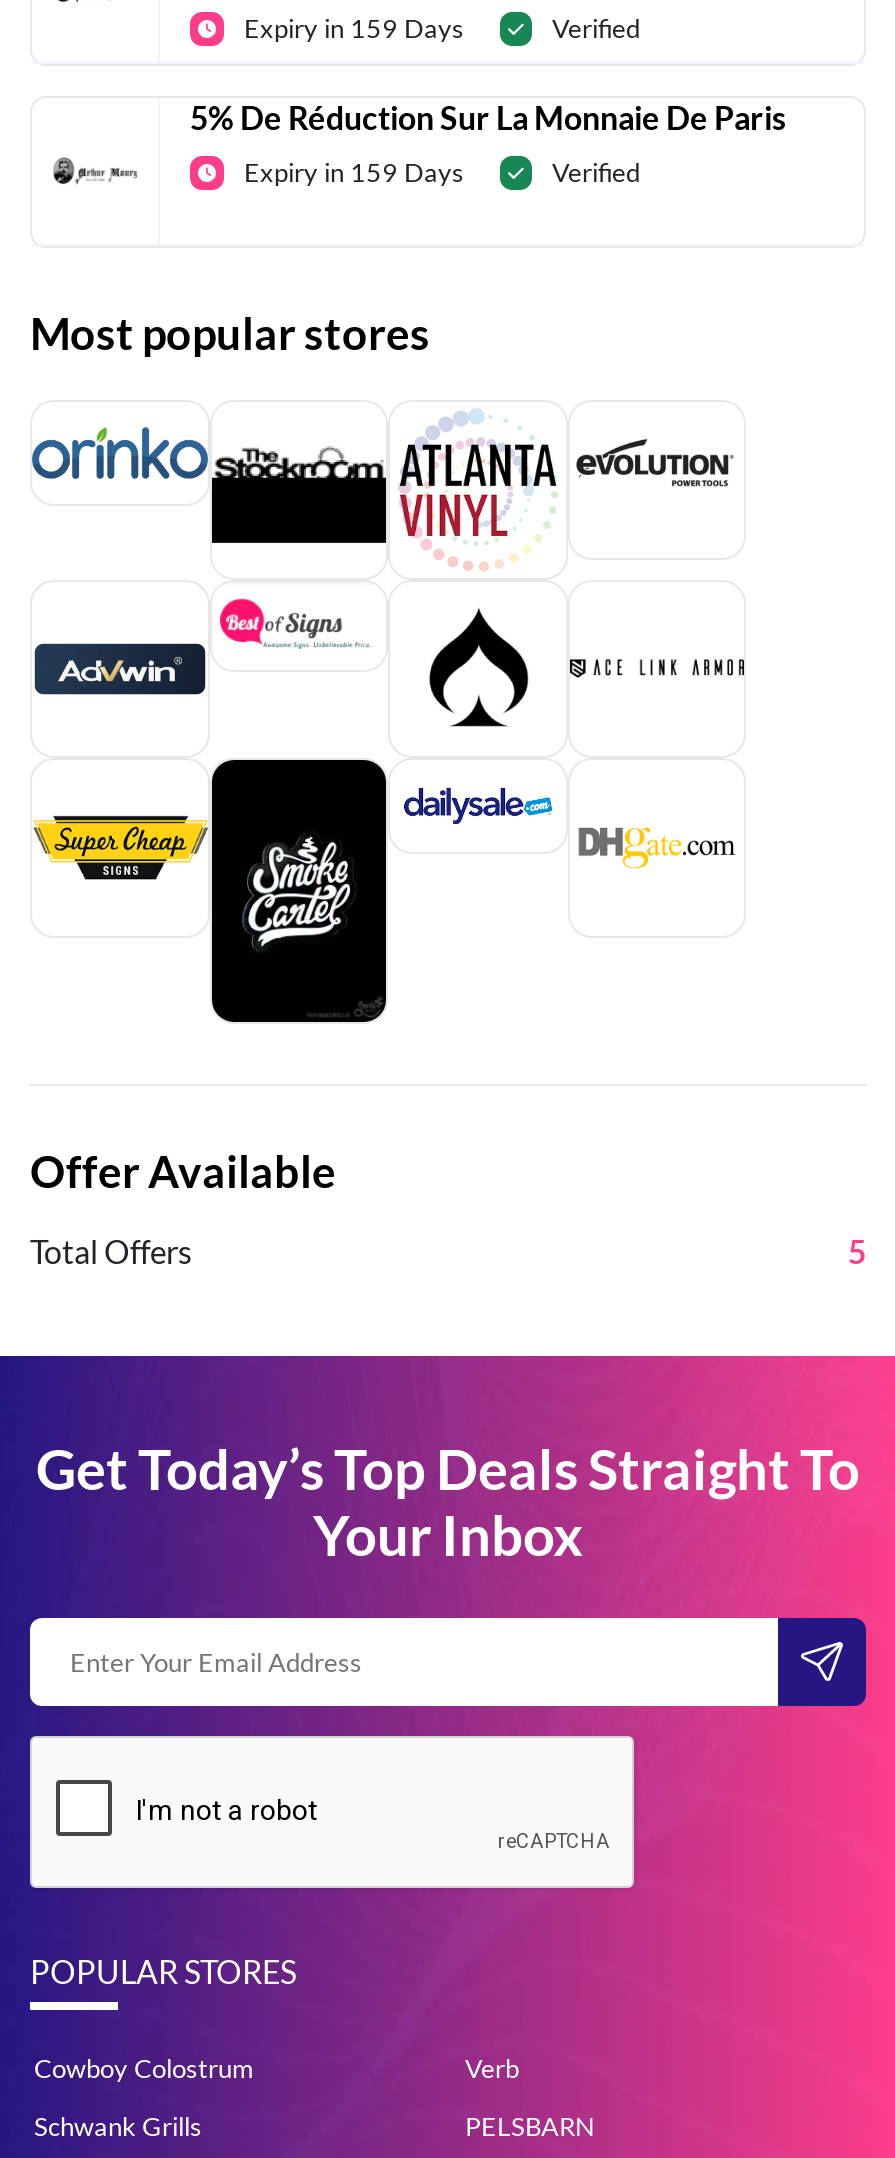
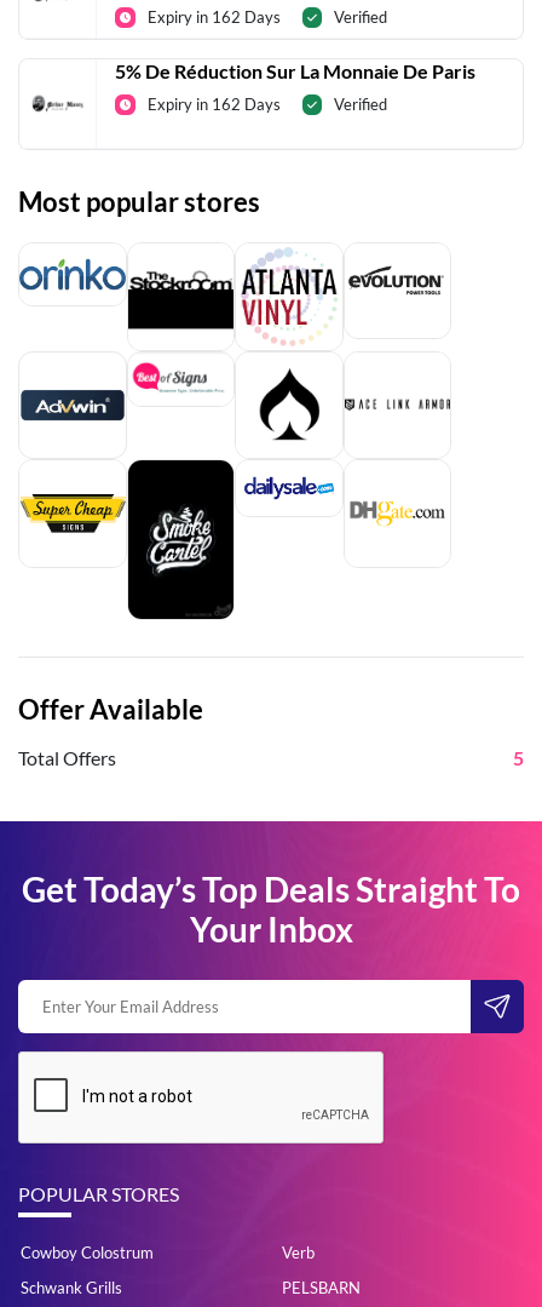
- Expiry in 159 Days
+ Expiry in 162 Days

- Expiry in 159 Days
+ Expiry in 162 Days
